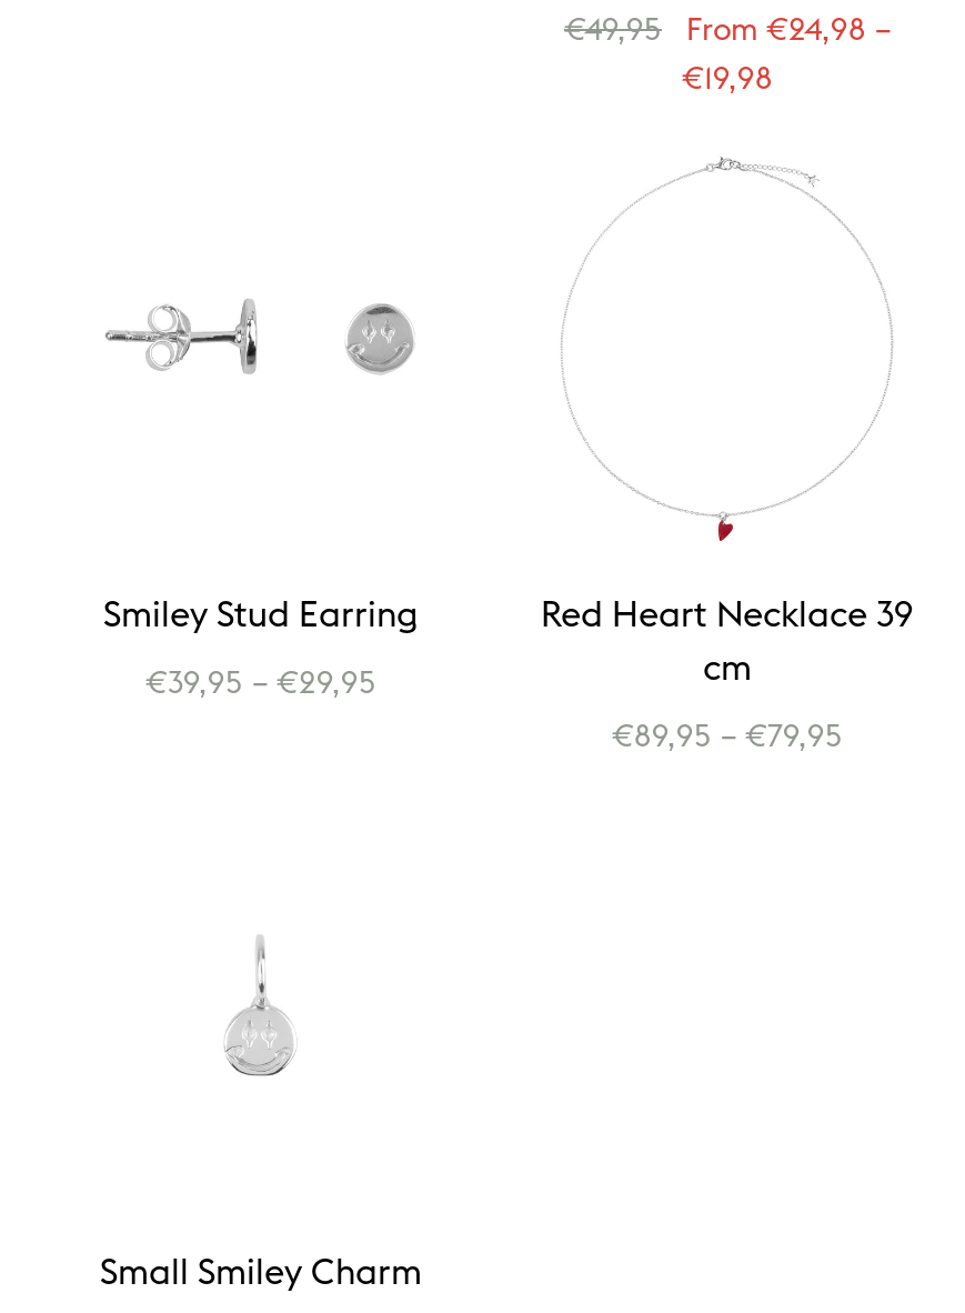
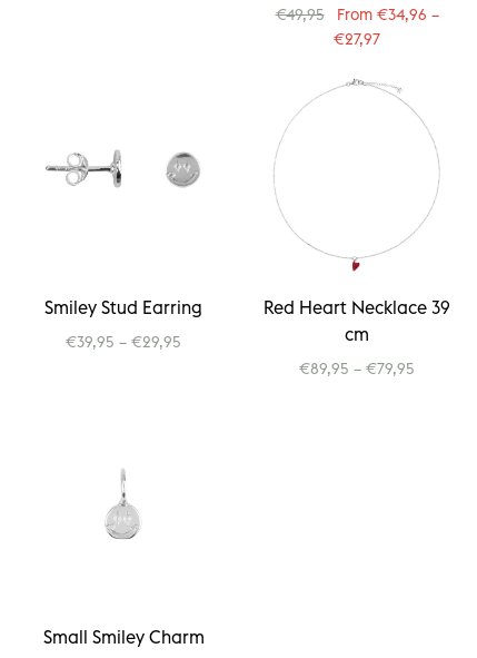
- €49,95 From €24,98 –
+ €49,95 From €34,96 –

- €19,98
+ €27,97
